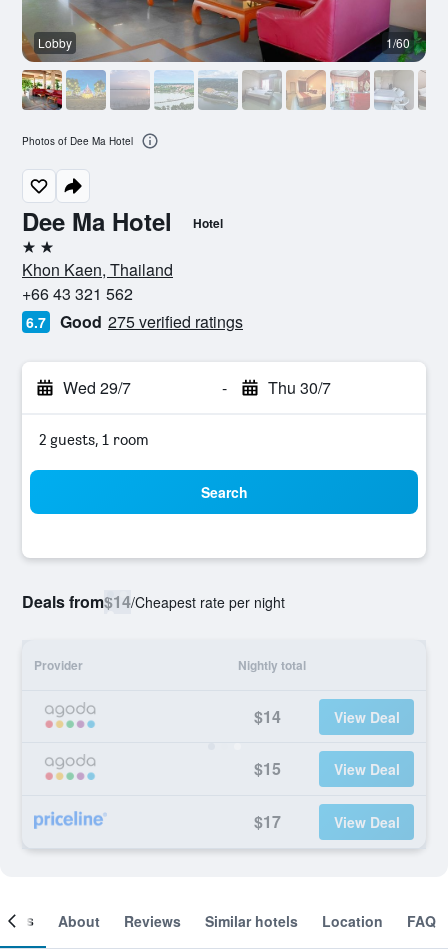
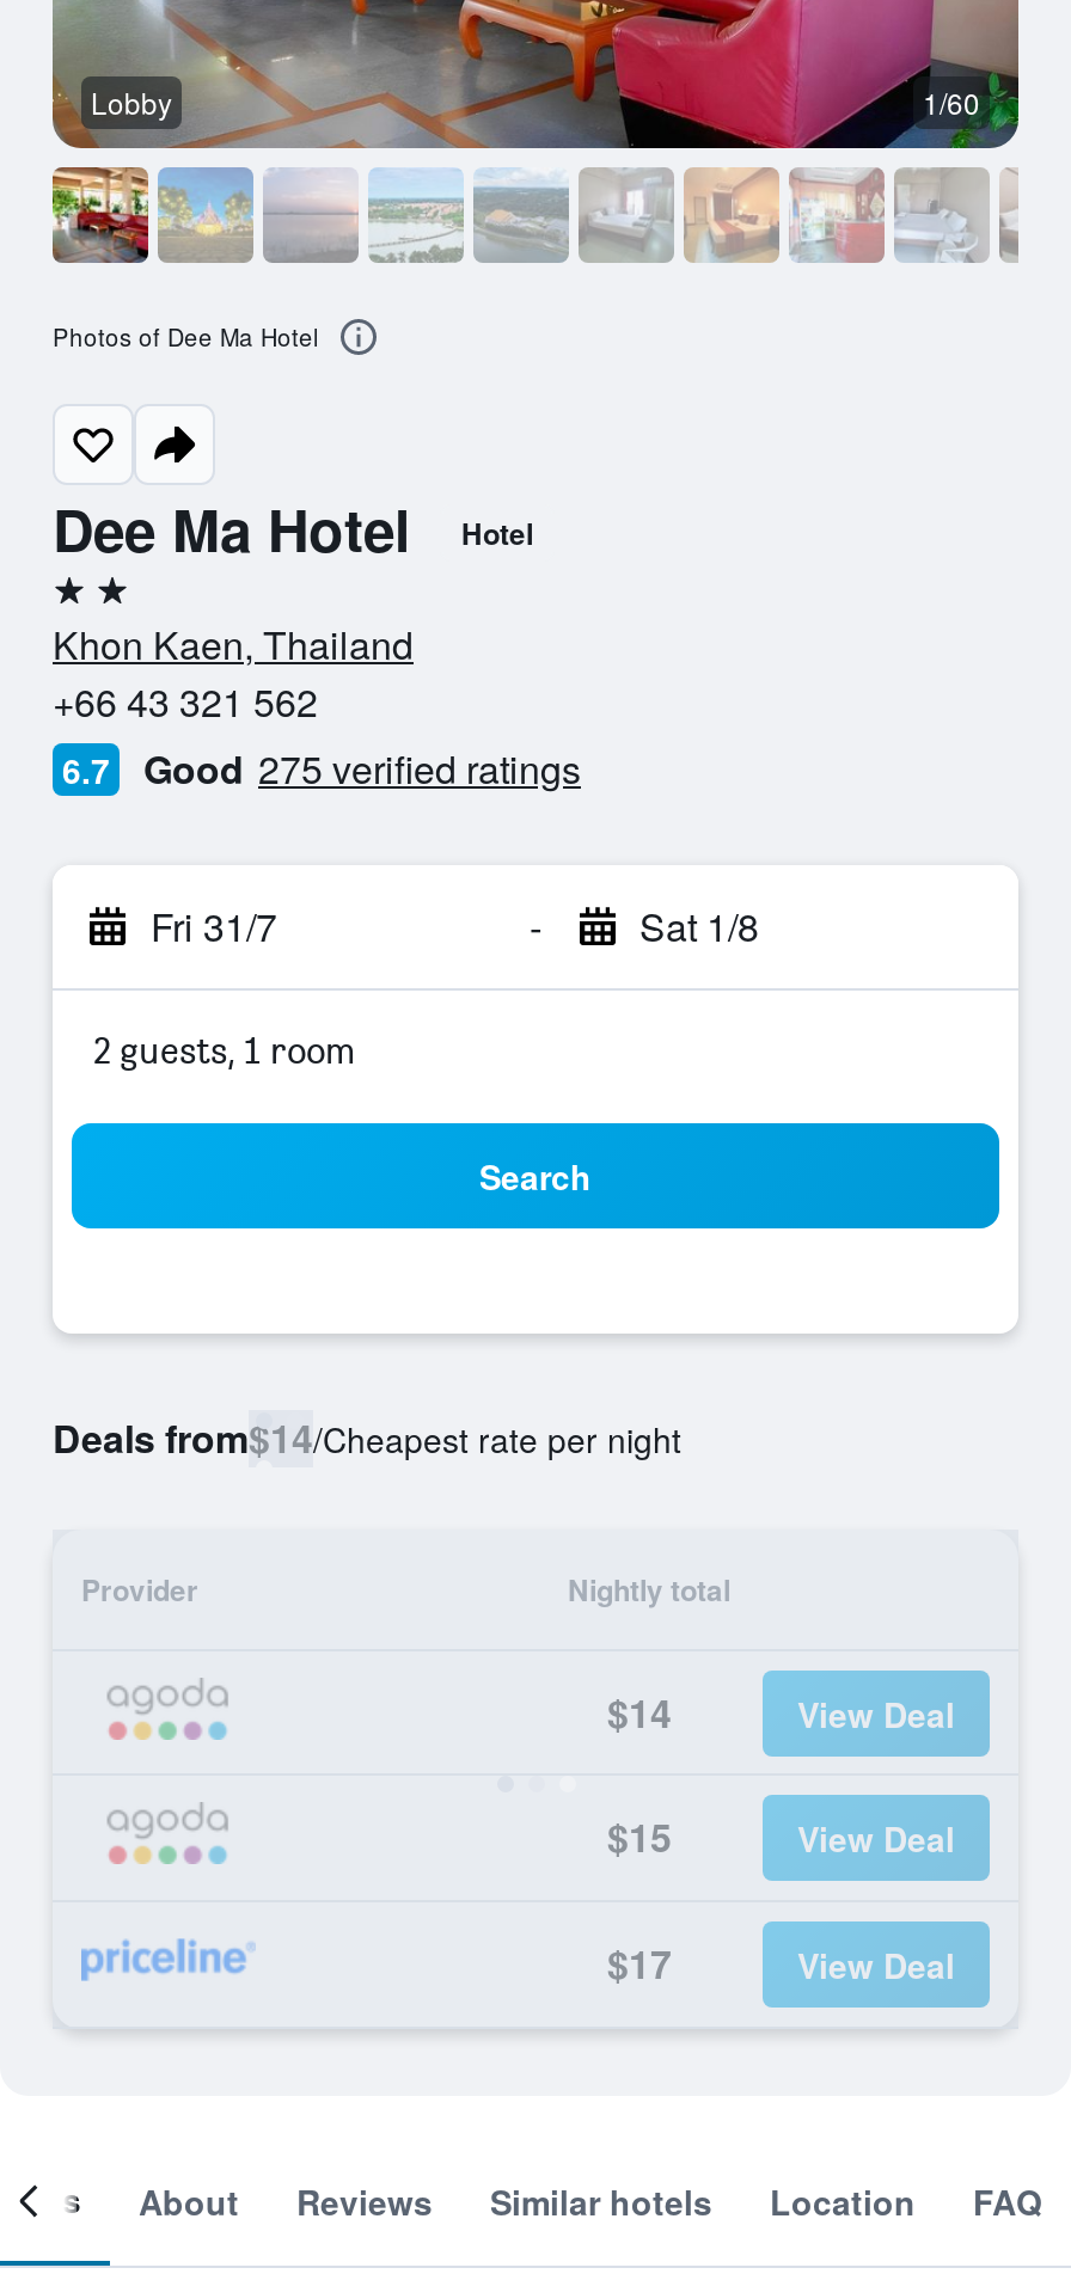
- Wed 29/7
+ Fri 31/7

- Thu 30/7
+ Sat 1/8
